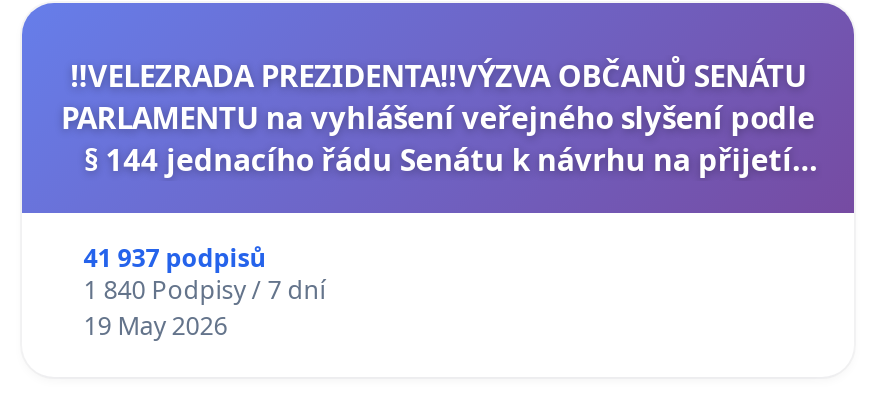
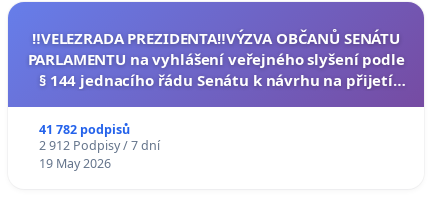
- 41 937 podpisů
+ 41 782 podpisů

- 1 840 Podpisy / 7 dní
+ 2 912 Podpisy / 7 dní
